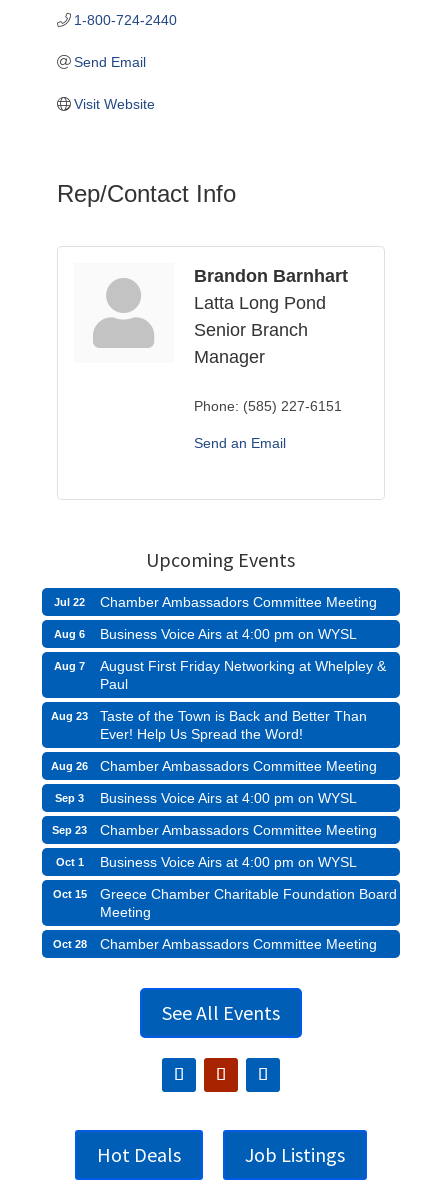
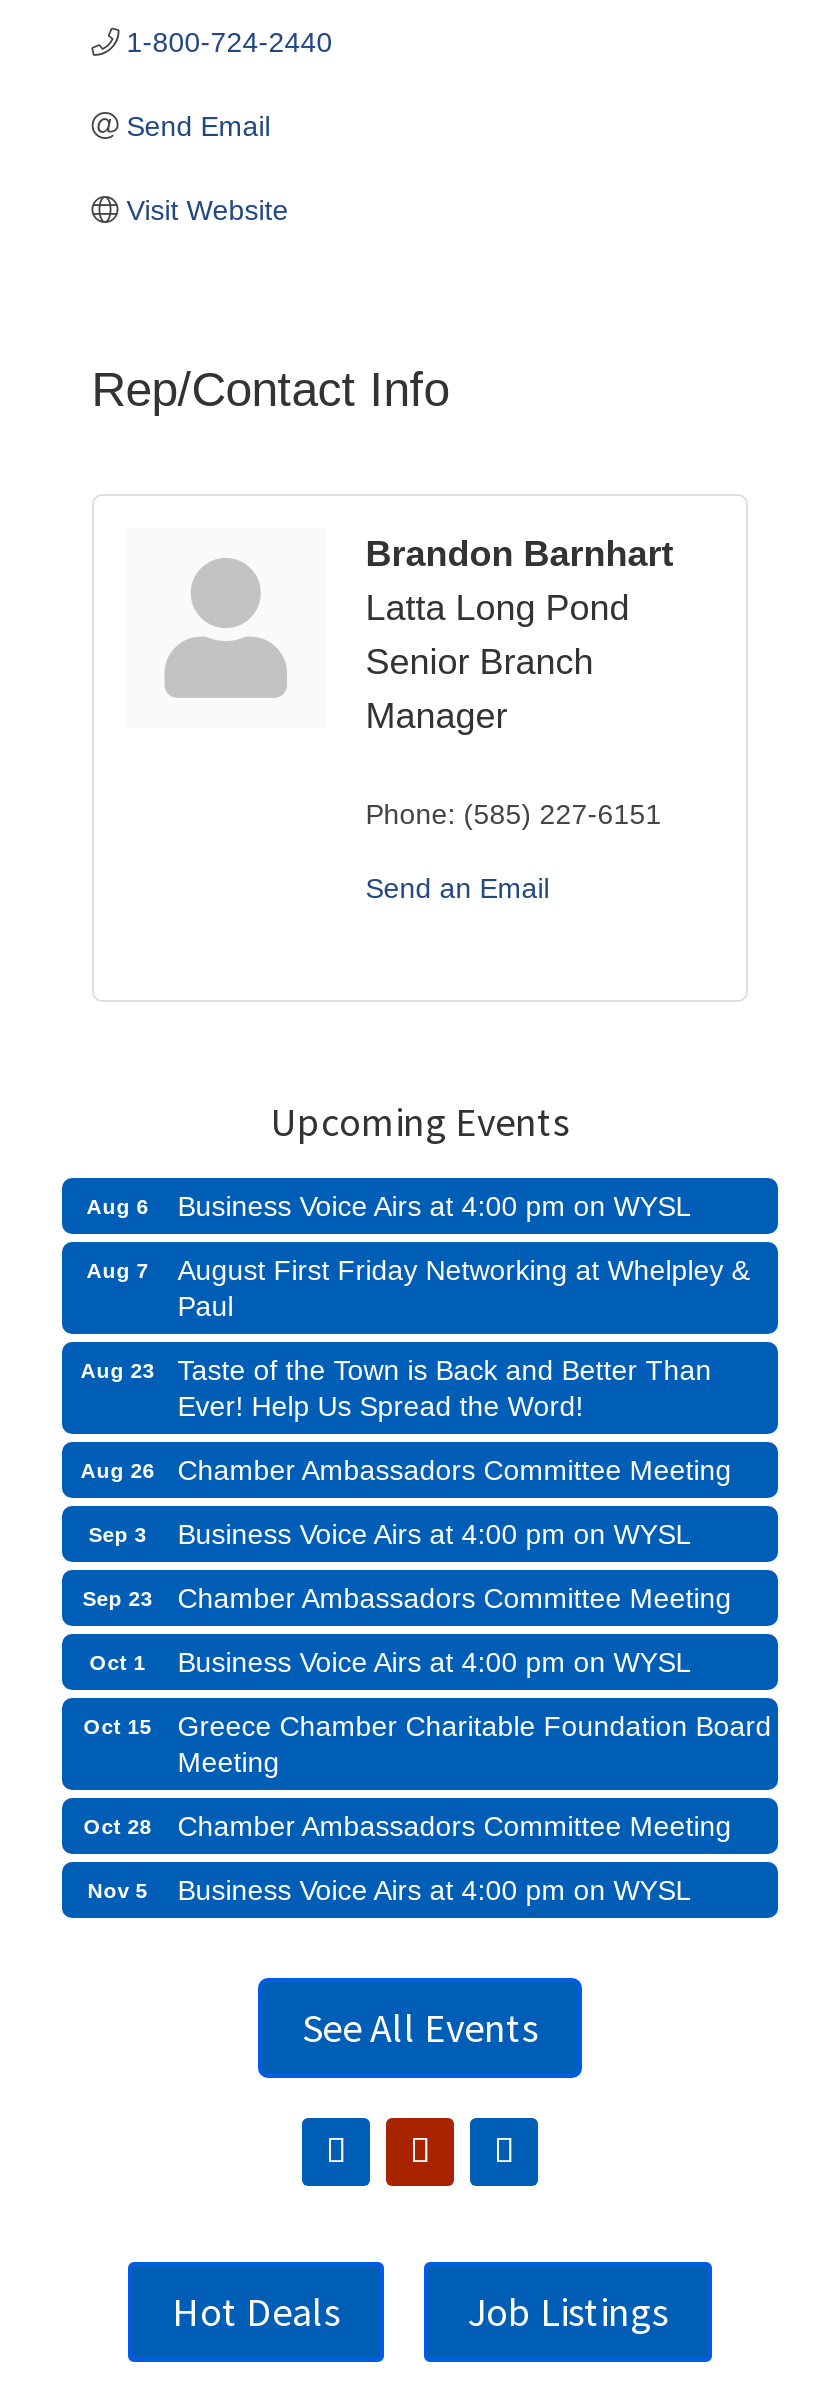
- Jul 22
- Chamber Ambassadors Committee Meeting

moved up: Aug 6 | Business Voice Airs at 4:00 pm on WYSL | Aug 7 | ... | Oct 28 | Chamber Ambassadors Committee Meeting

+ Nov 5
+ Business Voice Airs at 4:00 pm on WYSL
